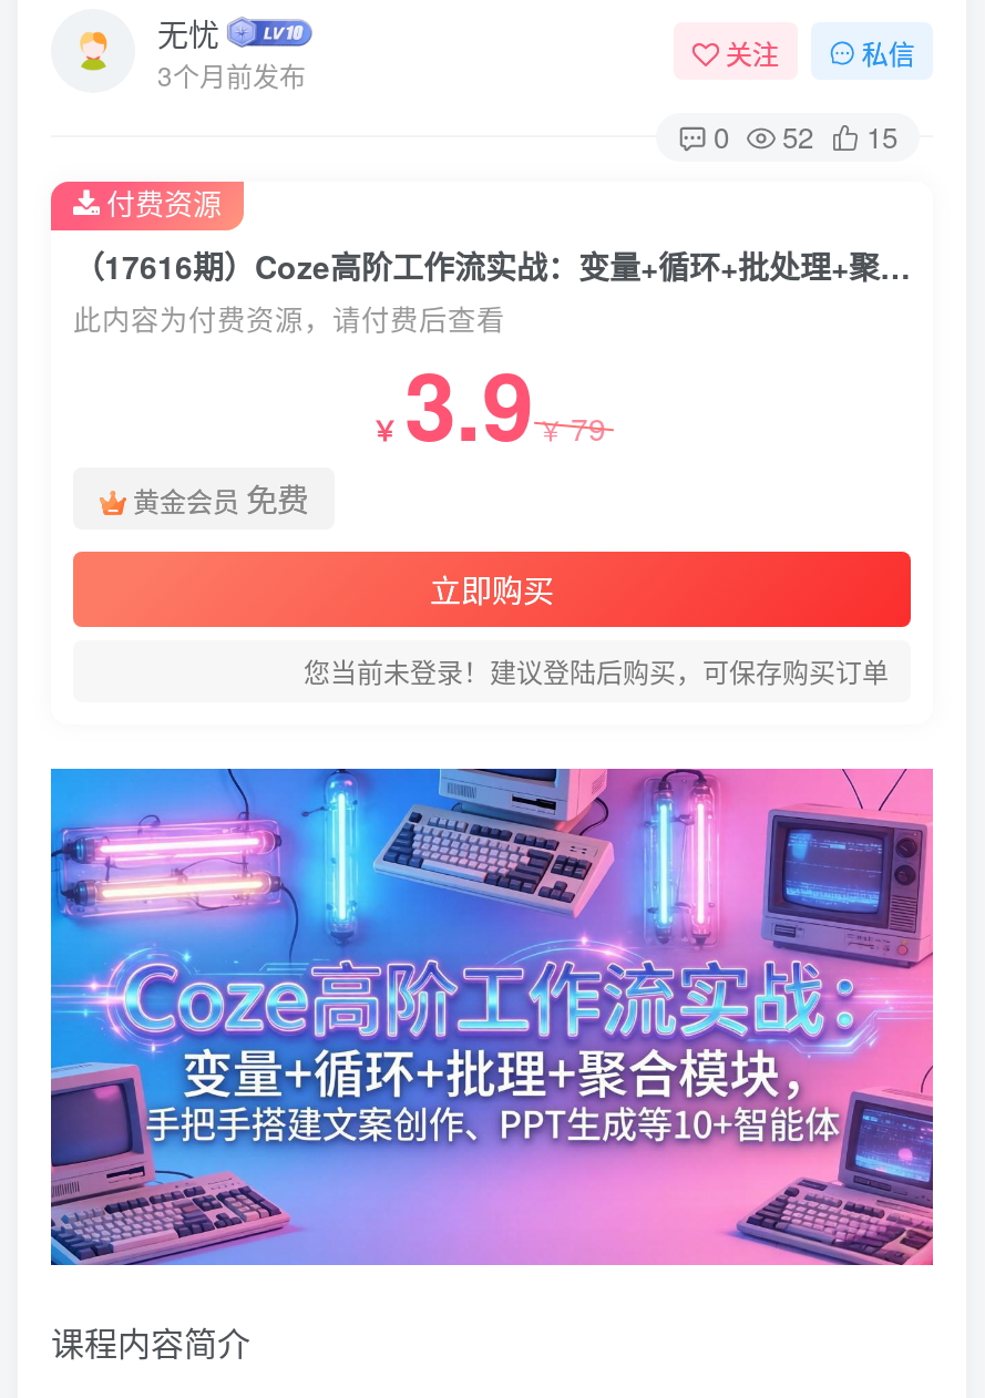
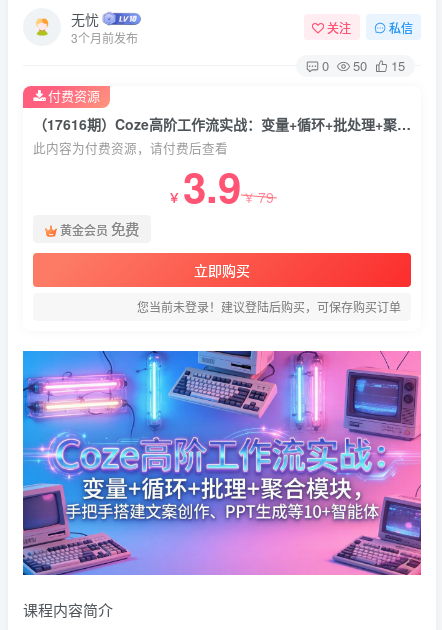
- 0 52 15
+ 0 50 15
